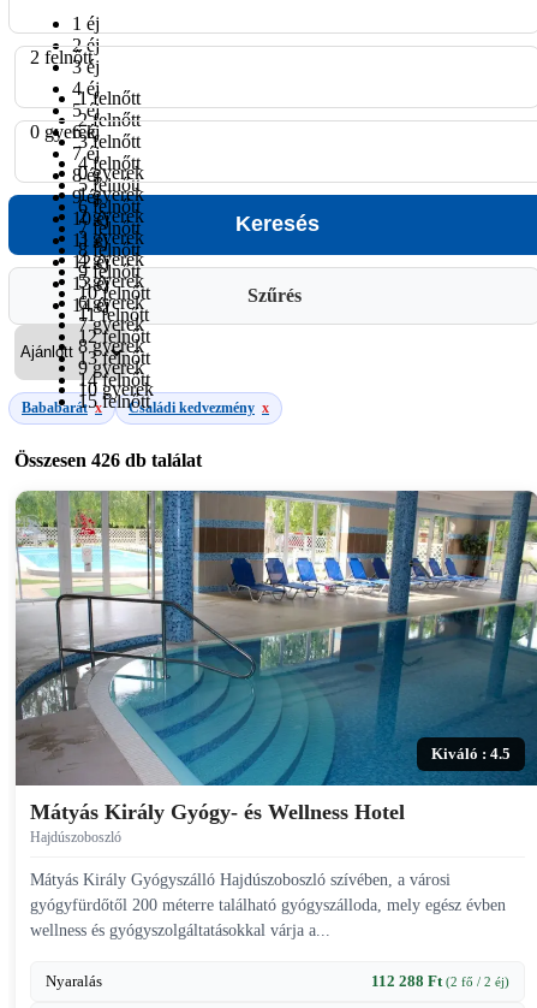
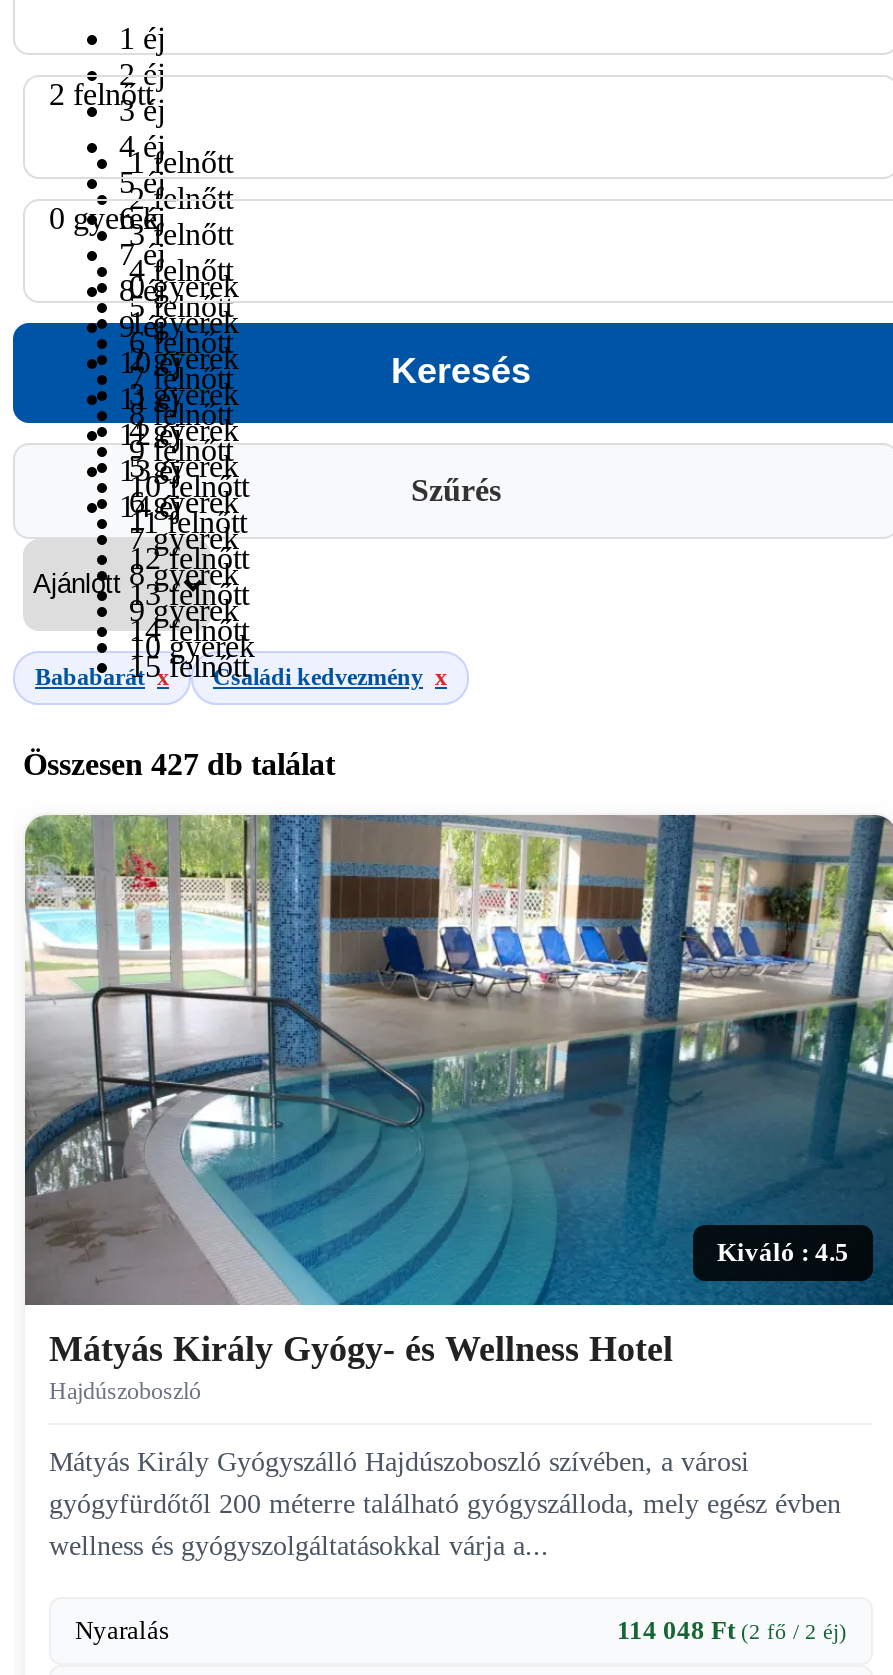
- Összesen 426 db találat
+ Összesen 427 db találat

- 112 288 Ft (2 fő / 2 éj)
+ 114 048 Ft (2 fő / 2 éj)
